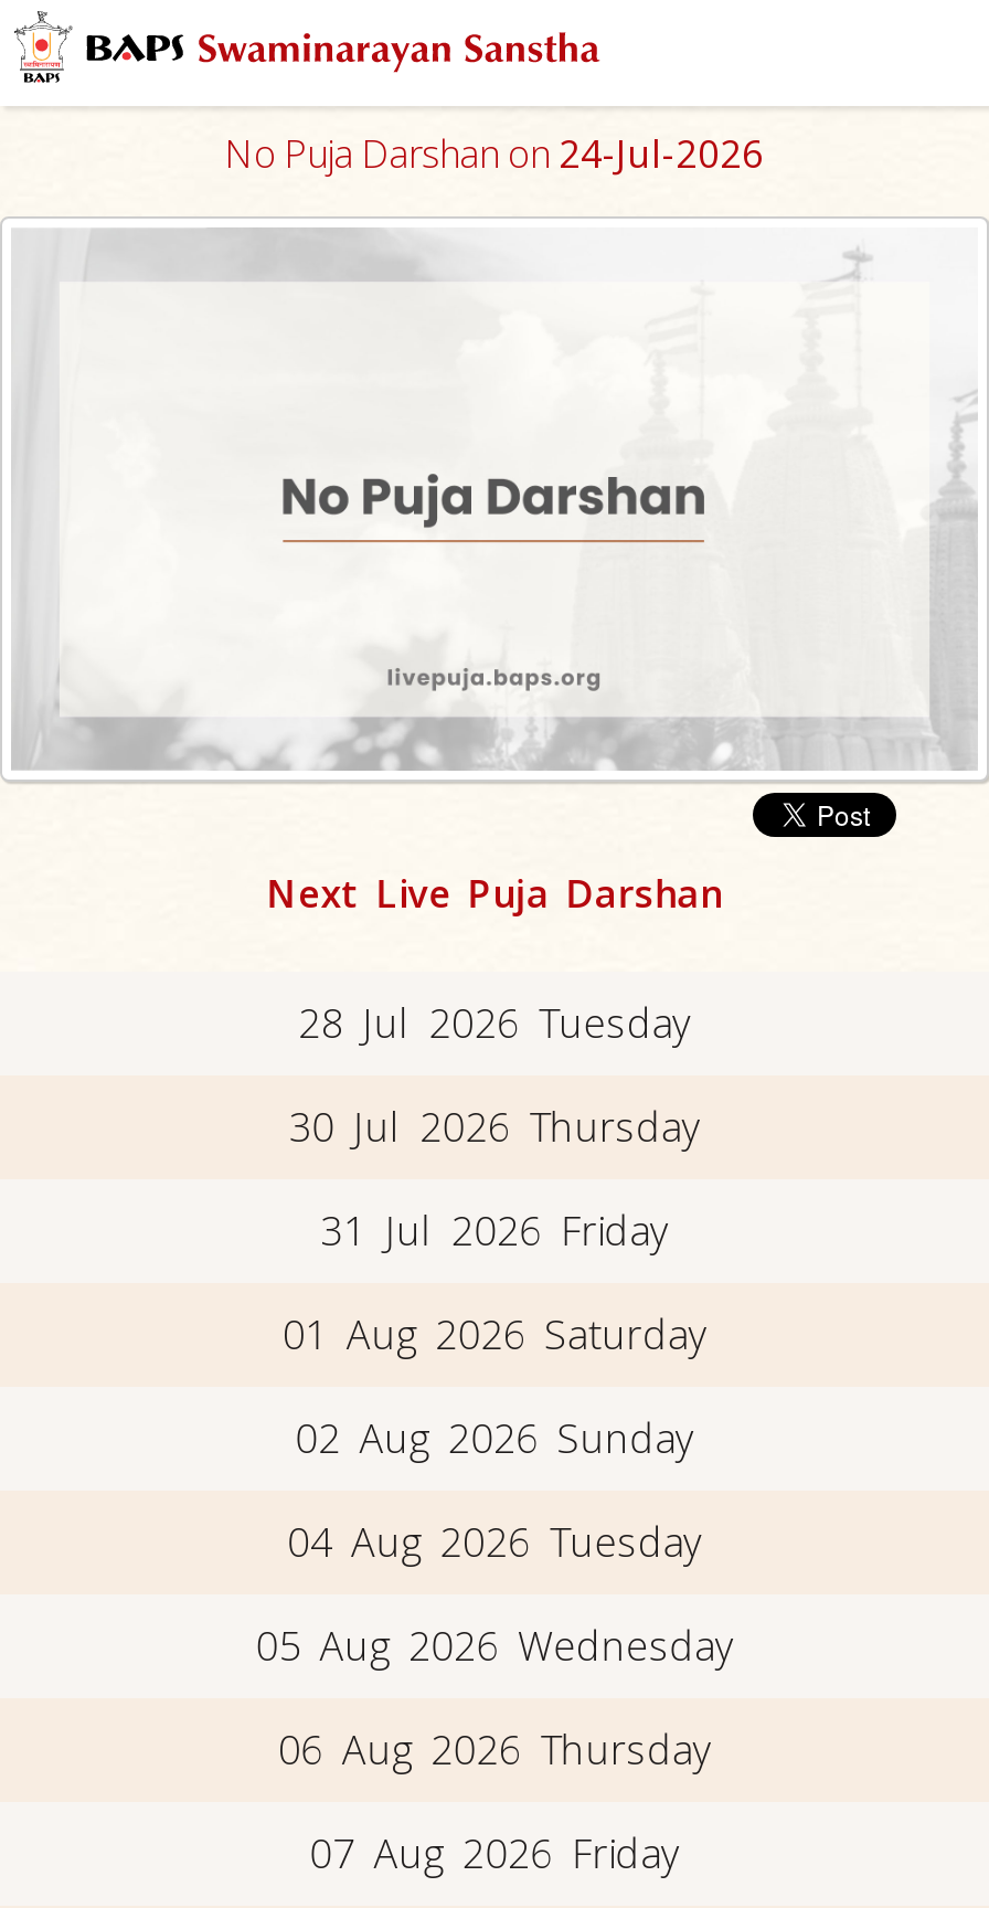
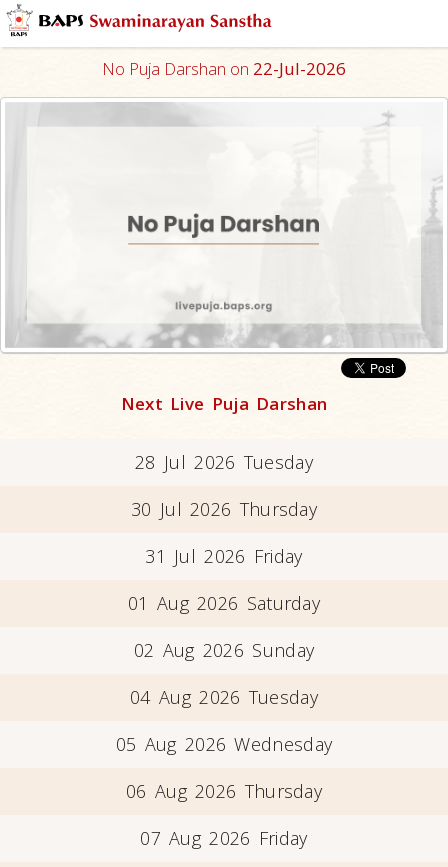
- No Puja Darshan on 24-Jul-2026
+ No Puja Darshan on 22-Jul-2026
